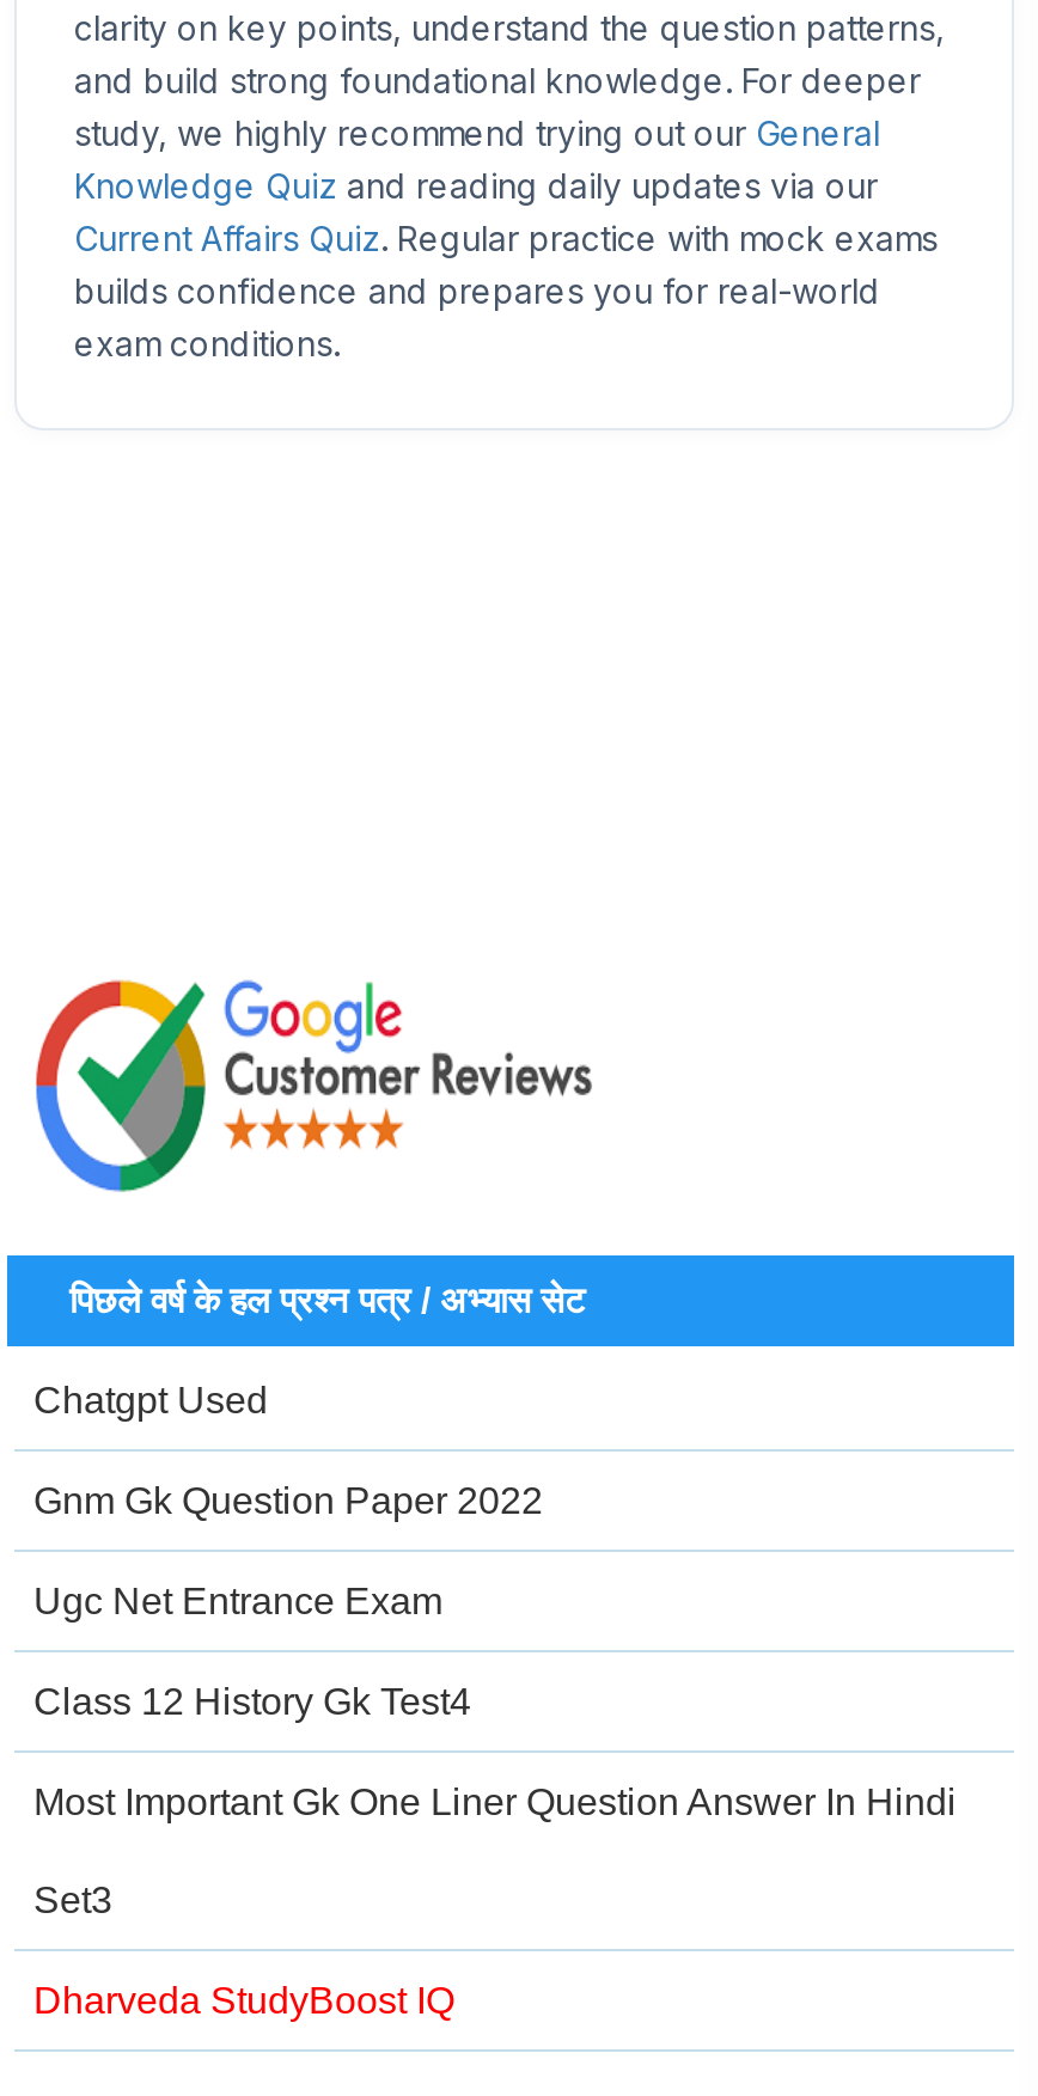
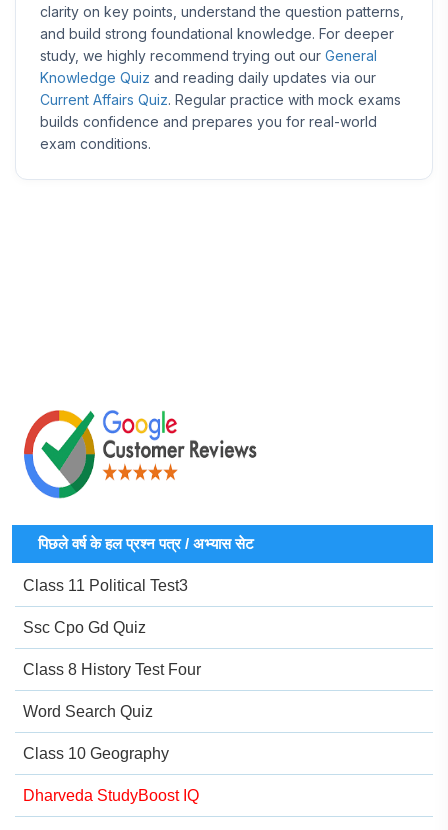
- Chatgpt Used
- Gnm Gk Question Paper 2022
- Ugc Net Entrance Exam
- Class 12 History Gk Test4
- Most Important Gk One Liner Question Answer In Hindi
- Set3
+ Class 11 Political Test3
+ Ssc Cpo Gd Quiz
+ Class 8 History Test Four
+ Word Search Quiz
+ Class 10 Geography
